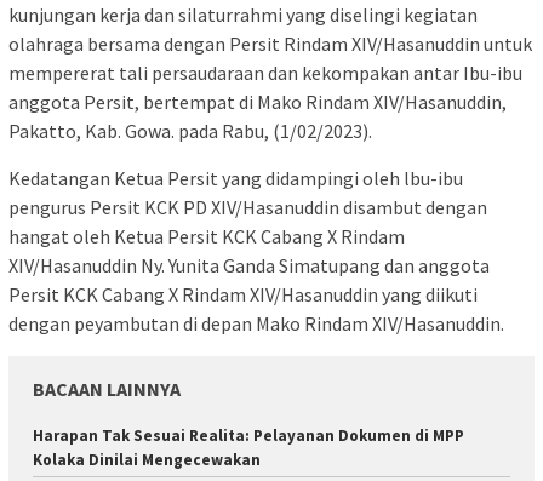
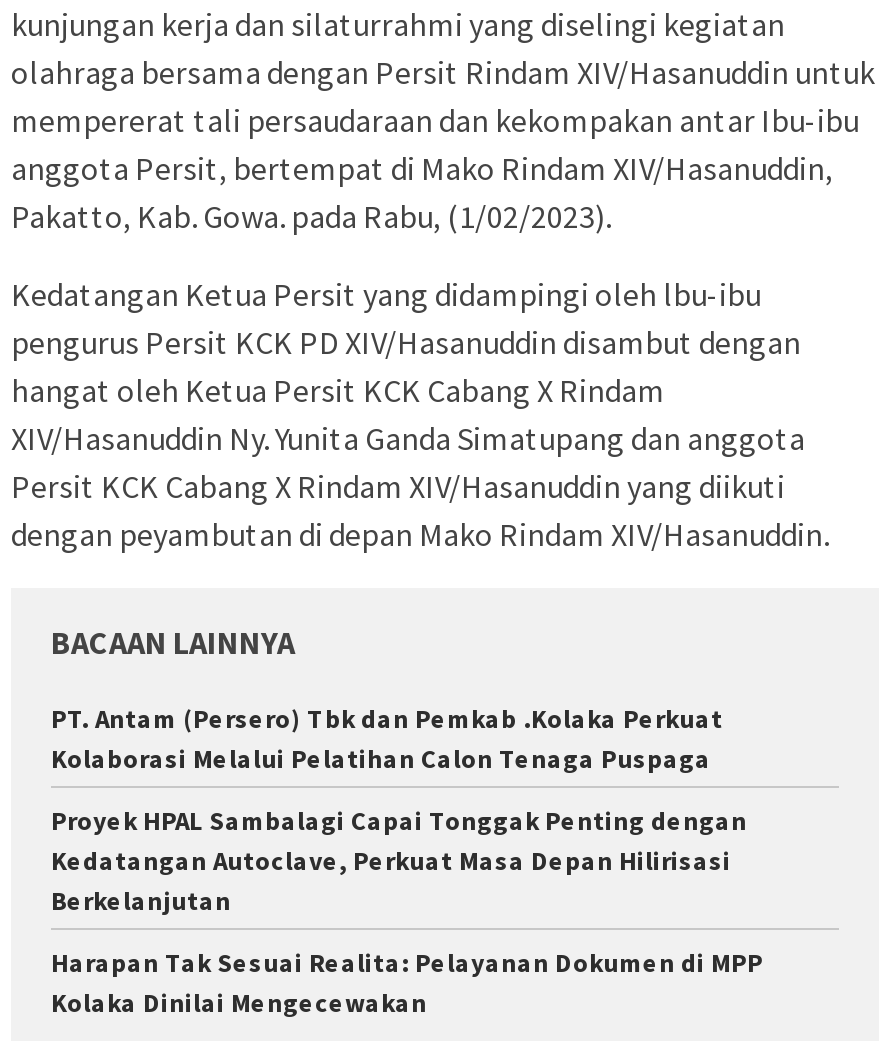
+ PT. Antam (Persero) Tbk dan Pemkab .Kolaka Perkuat
+ Kolaborasi Melalui Pelatihan Calon Tenaga Puspaga
+ Proyek HPAL Sambalagi Capai Tonggak Penting dengan
+ Kedatangan Autoclave, Perkuat Masa Depan Hilirisasi
+ Berkelanjutan
